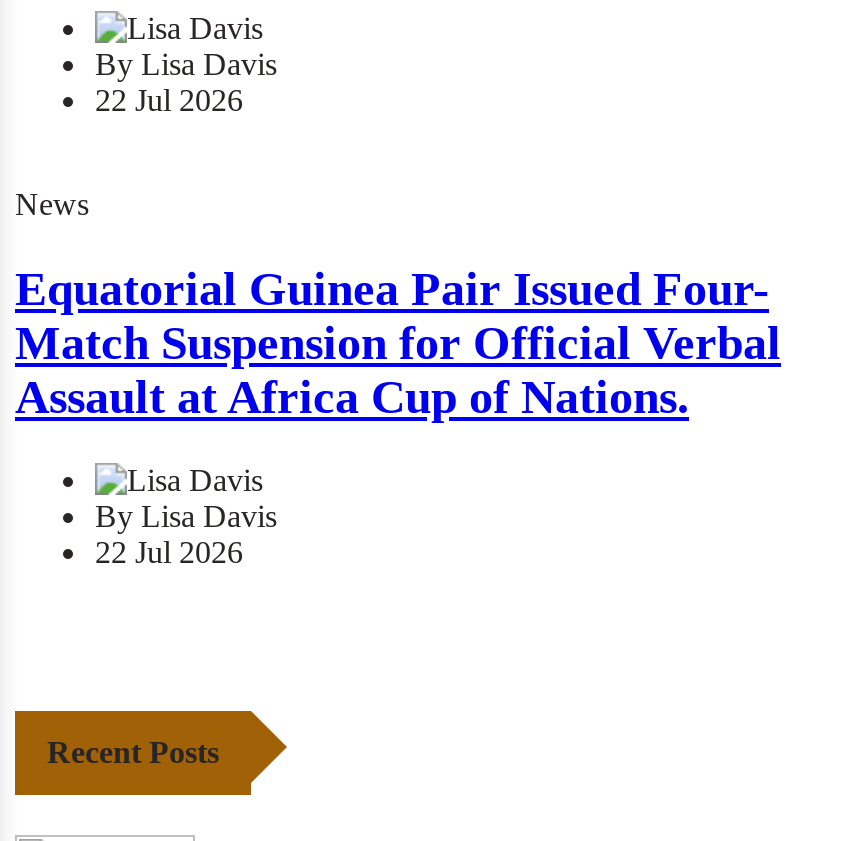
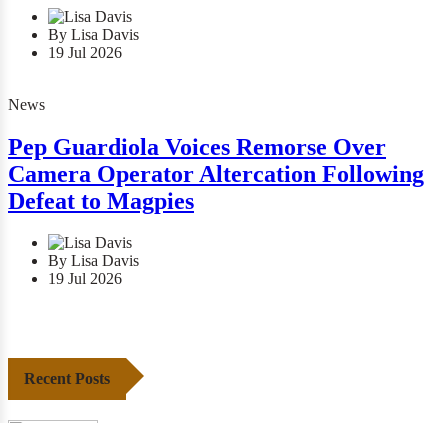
- 22 Jul 2026
+ 19 Jul 2026

- Equatorial Guinea Pair Issued Four-
- Match Suspension for Official Verbal
- Assault at Africa Cup of Nations.
+ Pep Guardiola Voices Remorse Over
+ Camera Operator Altercation Following
+ Defeat to Magpies

- 22 Jul 2026
+ 19 Jul 2026
